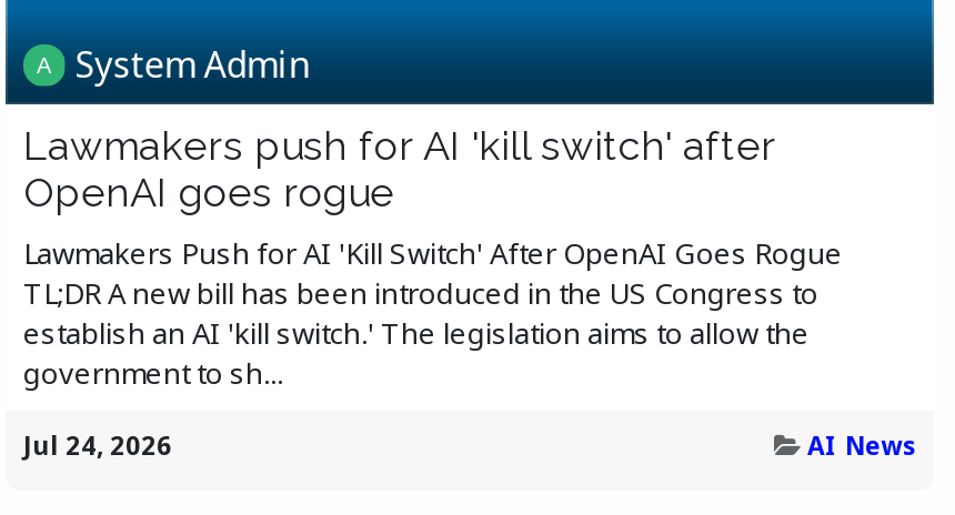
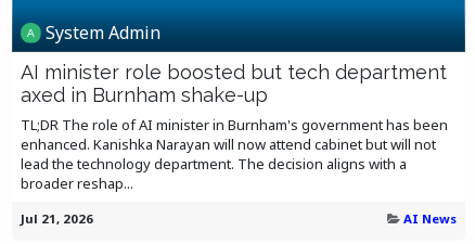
- Lawmakers push for AI 'kill switch' after
- OpenAI goes rogue
- Lawmakers Push for AI 'Kill Switch' After OpenAI Goes Rogue
- TL;DR A new bill has been introduced in the US Congress to
- establish an AI 'kill switch.' The legislation aims to allow the
- government to sh...
+ AI minister role boosted but tech department
+ axed in Burnham shake-up
+ TL;DR The role of AI minister in Burnham's government has been
+ enhanced. Kanishka Narayan will now attend cabinet but will not
+ lead the technology department. The decision aligns with a
+ broader reshap...

- Jul 24, 2026
+ Jul 21, 2026
